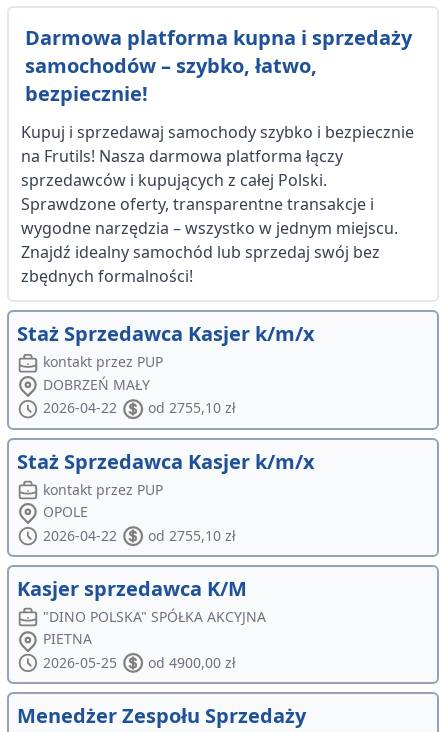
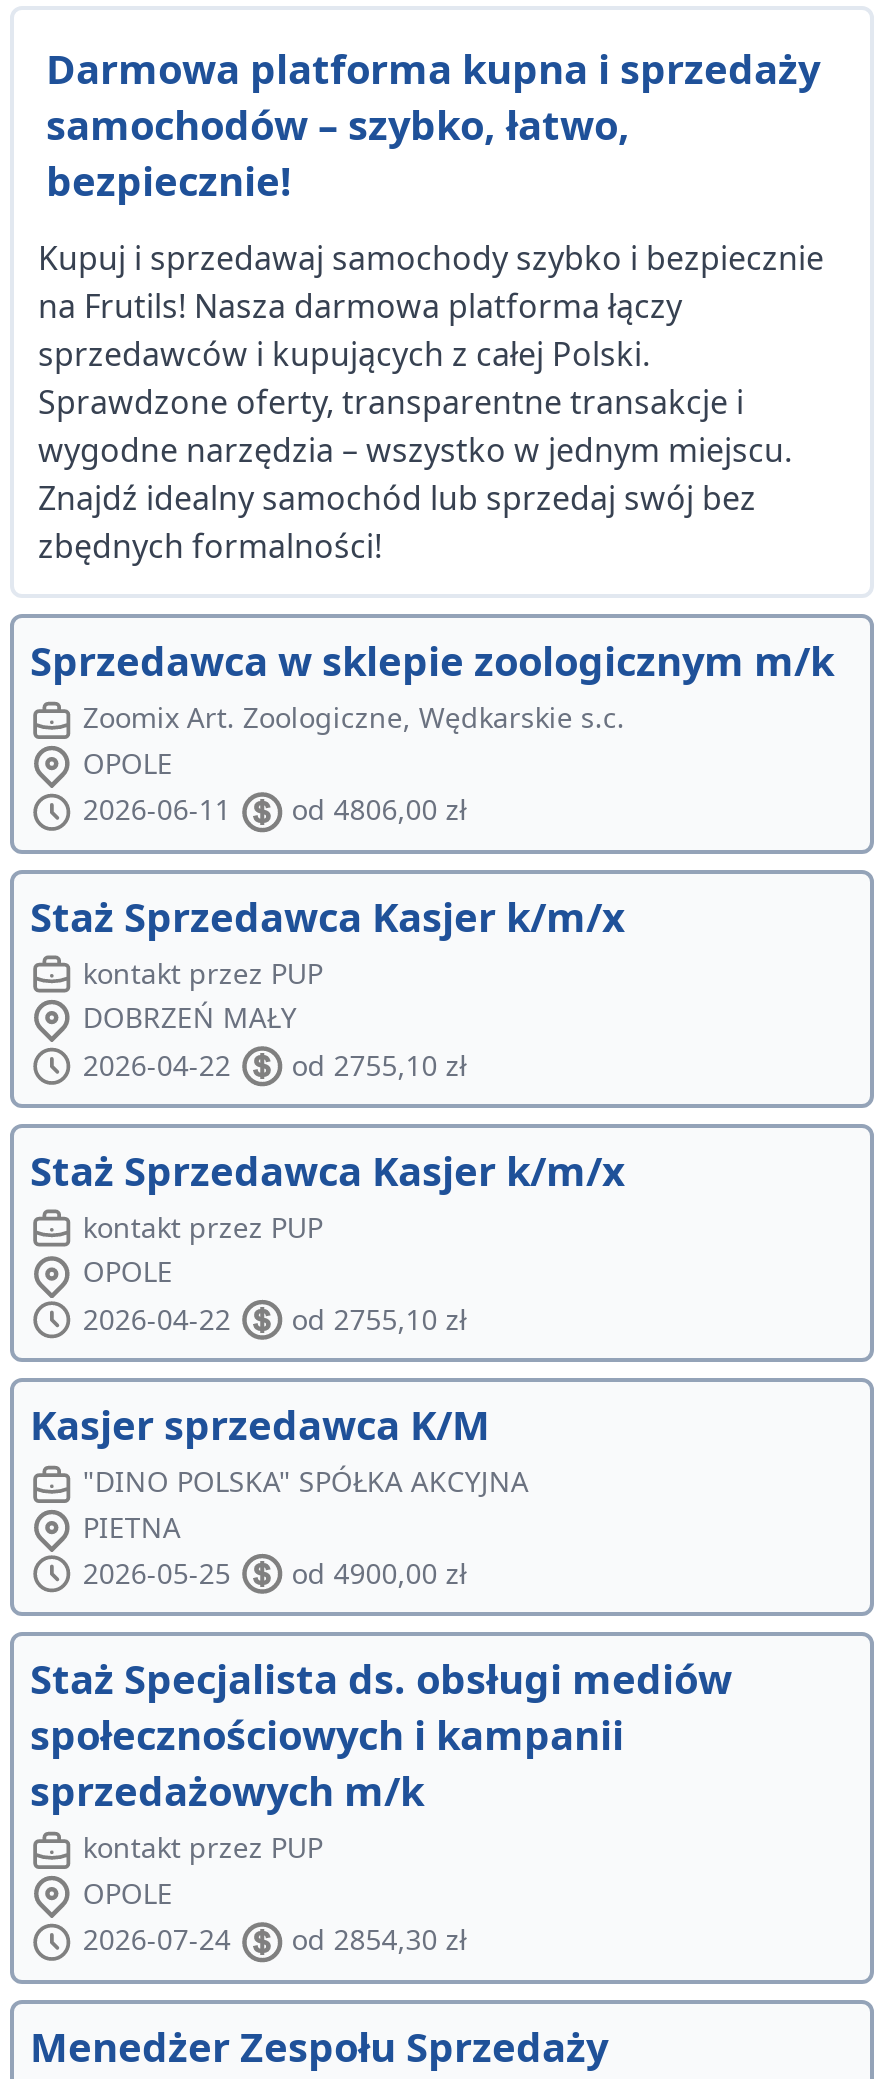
+ Sprzedawca w sklepie zoologicznym m/k
+ Zoomix Art. Zoologiczne, Wędkarskie s.c.
+ OPOLE
+ 2026-06-11
+ od 4806,00 zł

+ Staż Specjalista ds. obsługi mediów
+ społecznościowych i kampanii
+ sprzedażowych m/k
+ kontakt przez PUP
+ OPOLE
+ 2026-07-24
+ od 2854,30 zł
